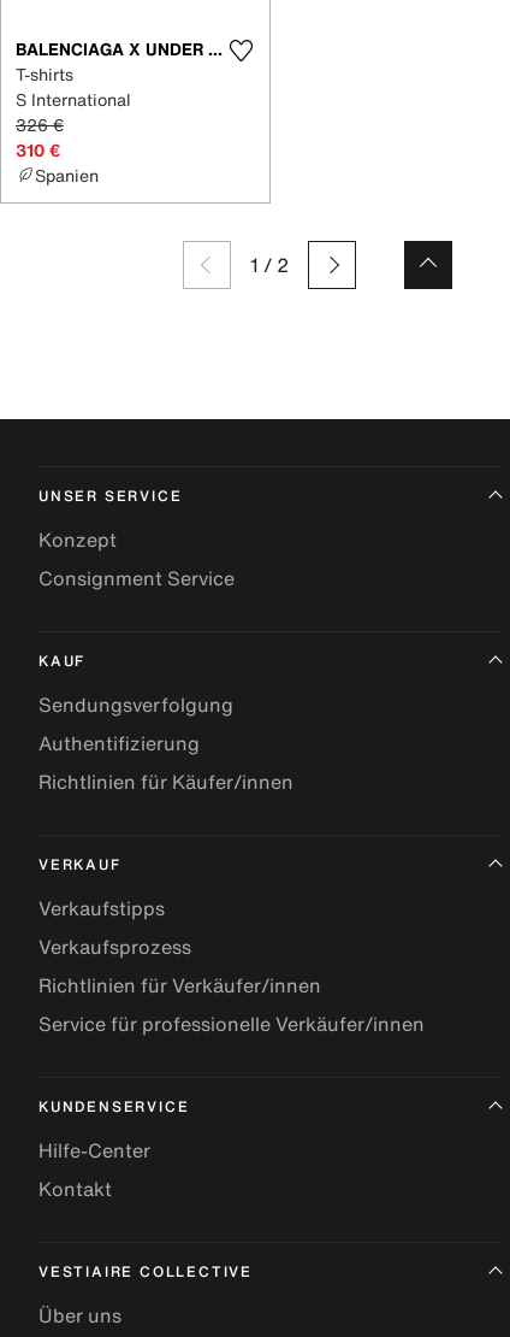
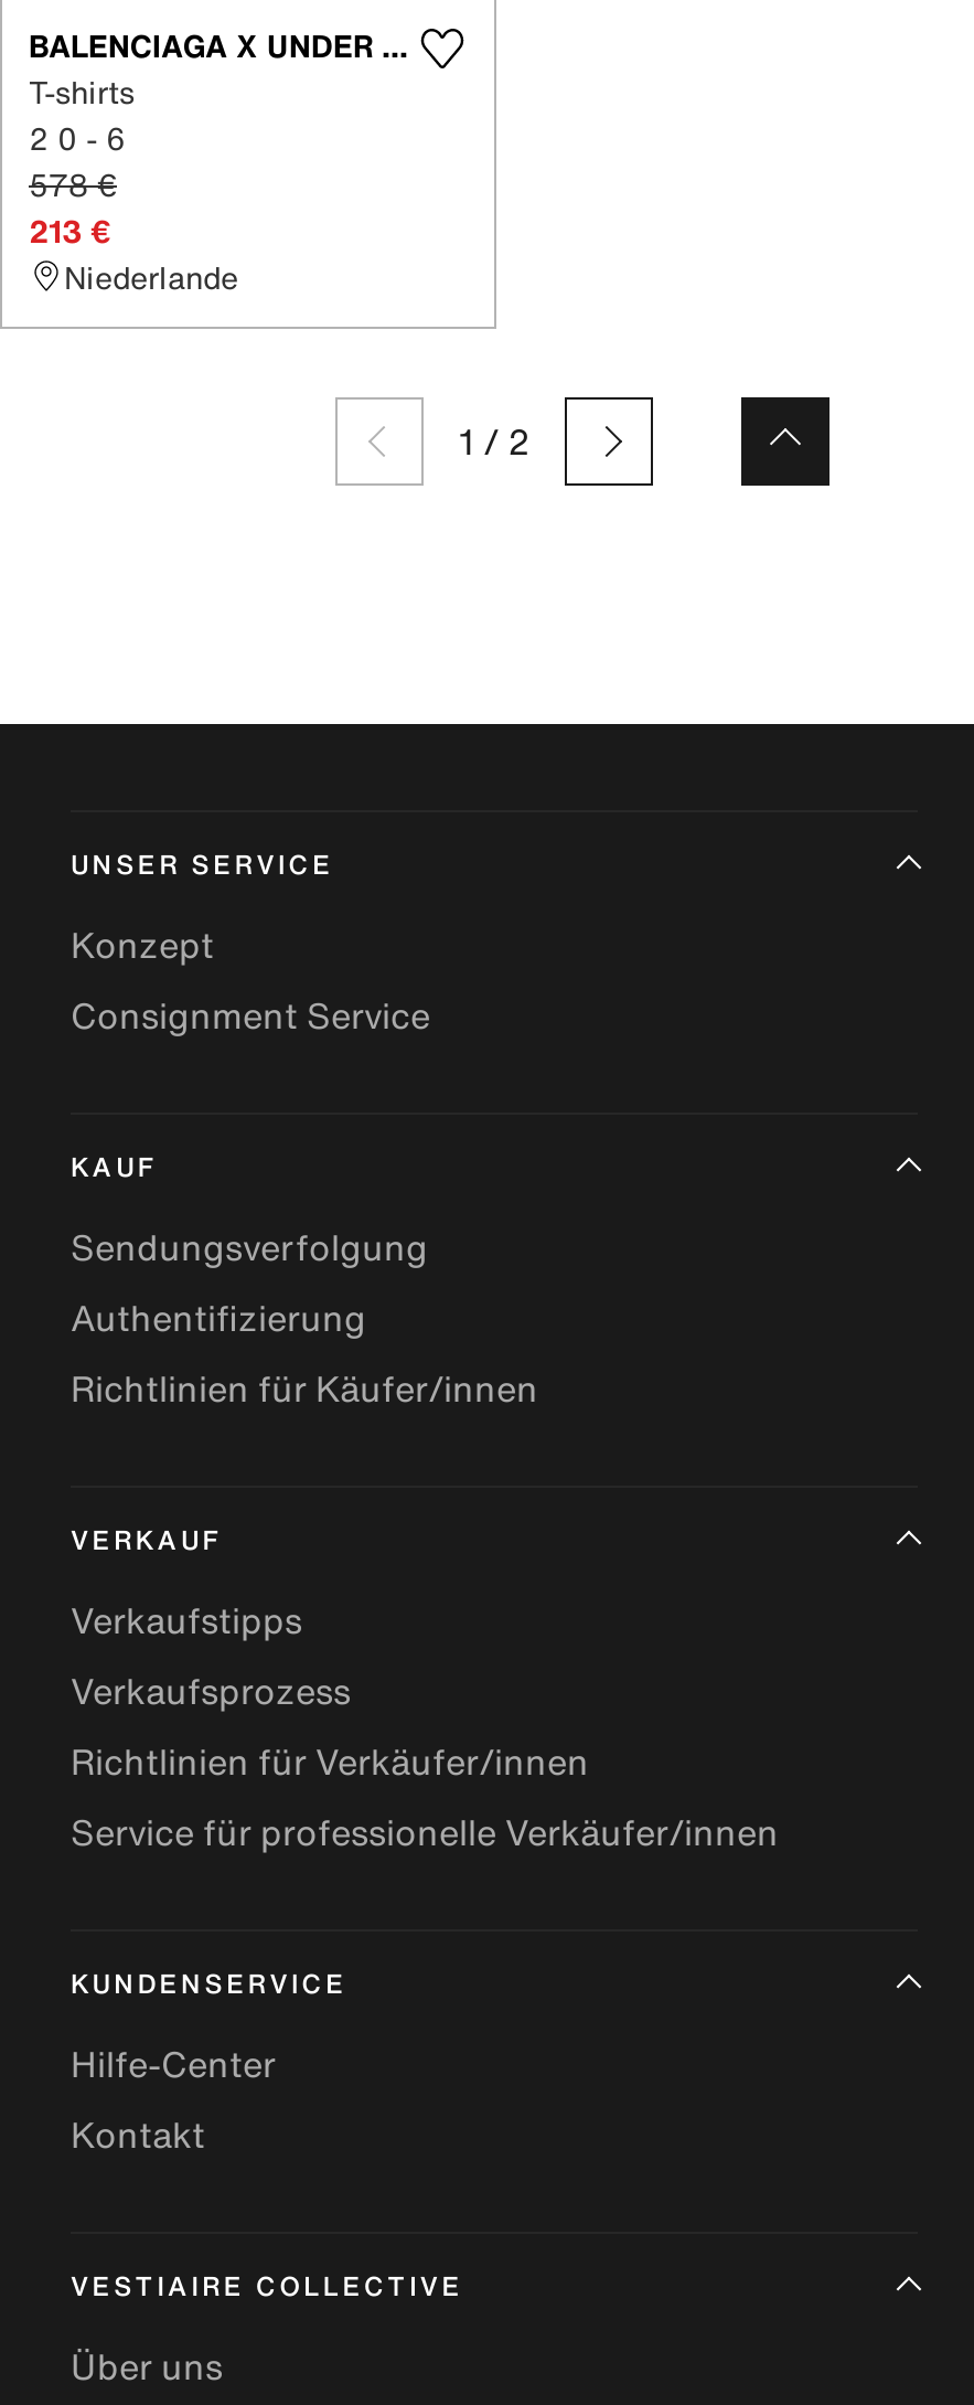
- S International
- 326 €
- 310 €
- Spanien
+ 2 0 - 6
+ 578 €
+ 213 €
+ Niederlande
